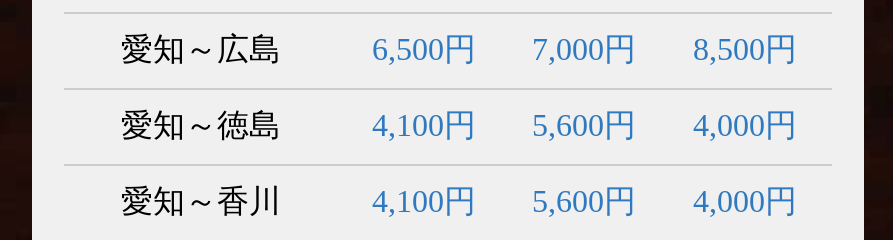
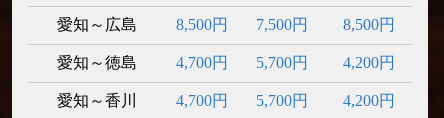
- 6,500円
+ 8,500円

- 7,000円
+ 7,500円

- 4,100円
+ 4,700円

- 5,600円
+ 5,700円

- 4,000円
+ 4,200円

- 4,100円
+ 4,700円

- 5,600円
+ 5,700円

- 4,000円
+ 4,200円
